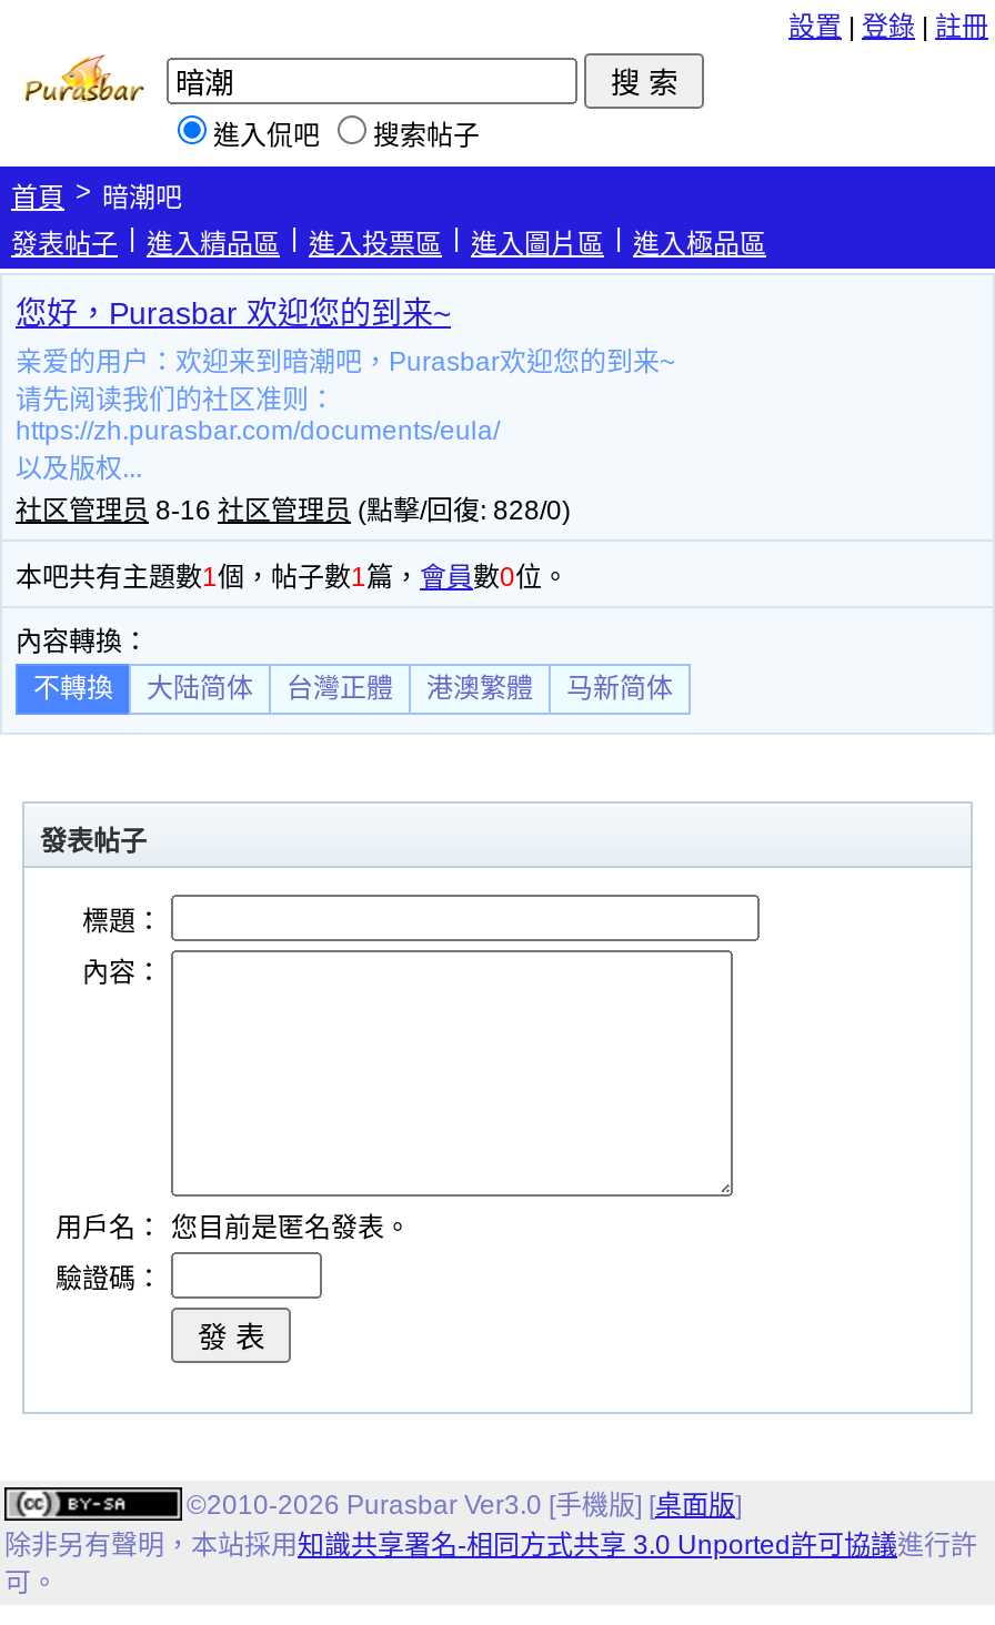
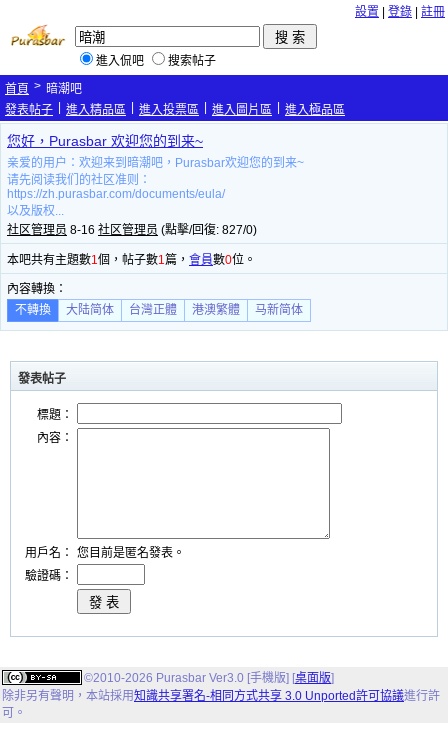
- 社区管理员8-16社区管理员(點擊/回復: 828/0)
+ 社区管理员8-16社区管理员(點擊/回復: 827/0)
